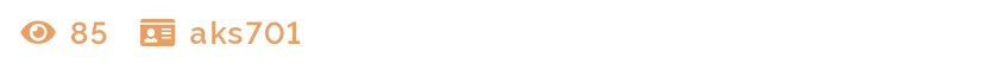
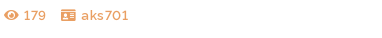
- 85
+ 179
